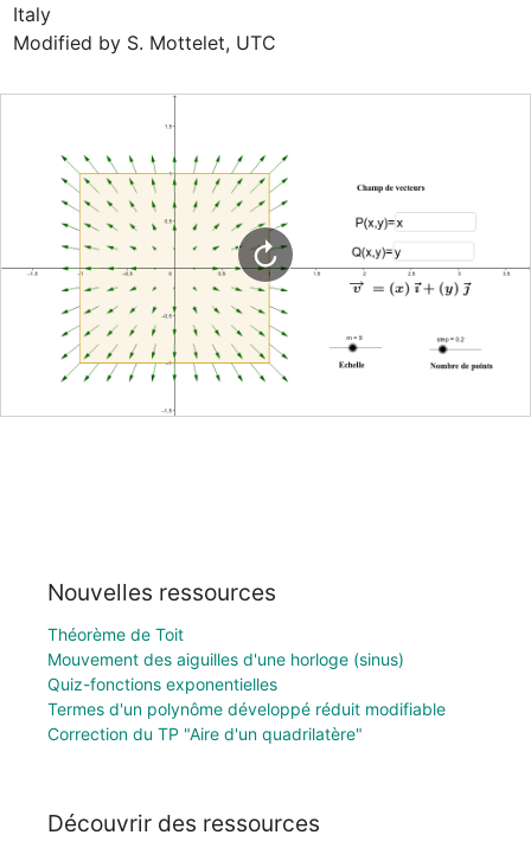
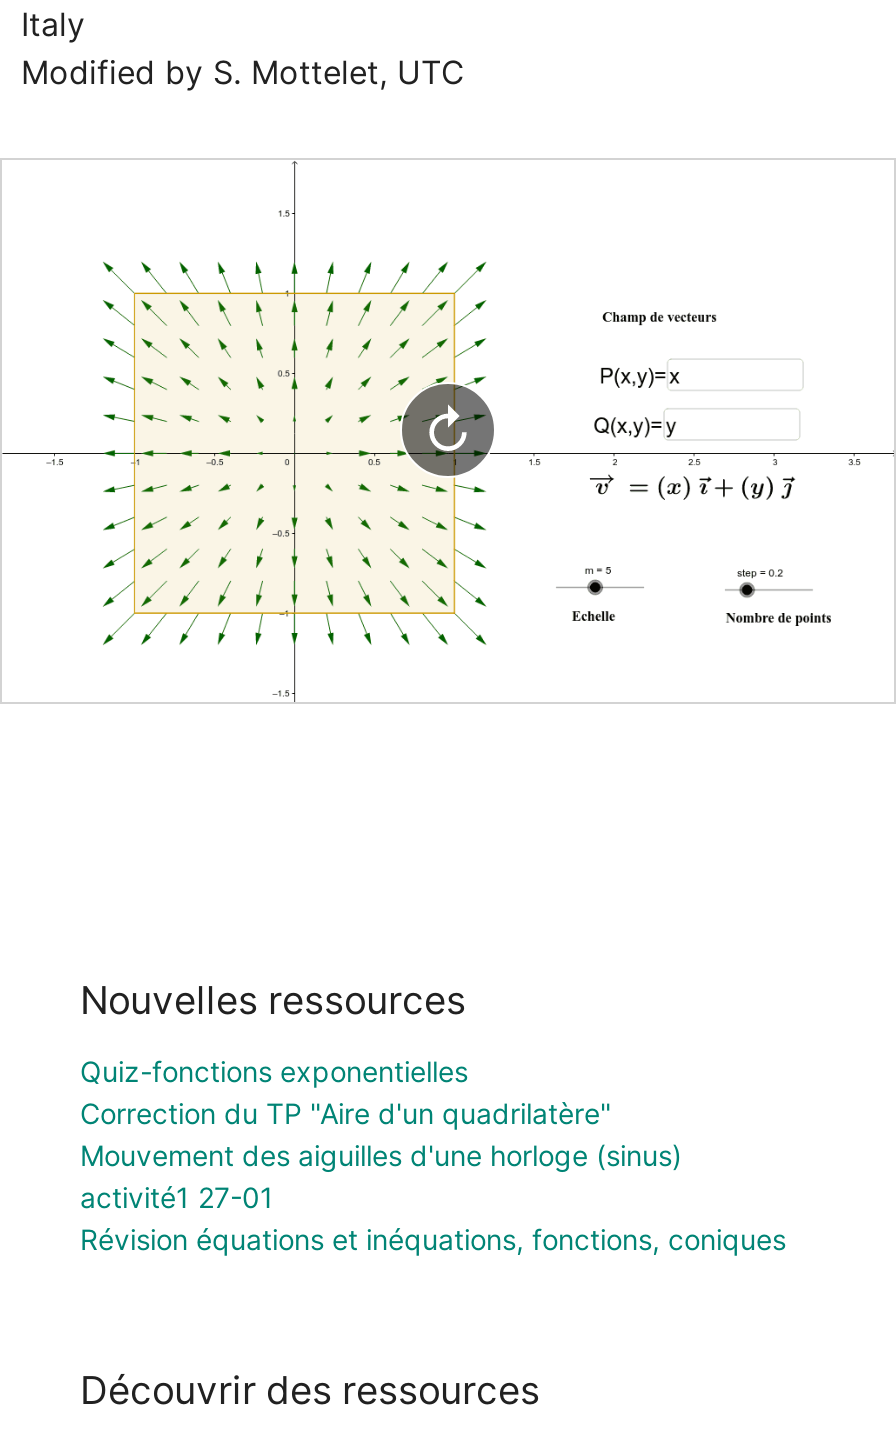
- Théorème de Toit

moved down: Mouvement des aiguilles d'une horloge (sinus)

moved up: Quiz-fonctions exponentielles

- Termes d'un polynôme développé réduit modifiable
+ activité1 27-01
+ Révision équations et inéquations, fonctions, coniques

moved up: Correction du TP "Aire d'un quadrilatère"
